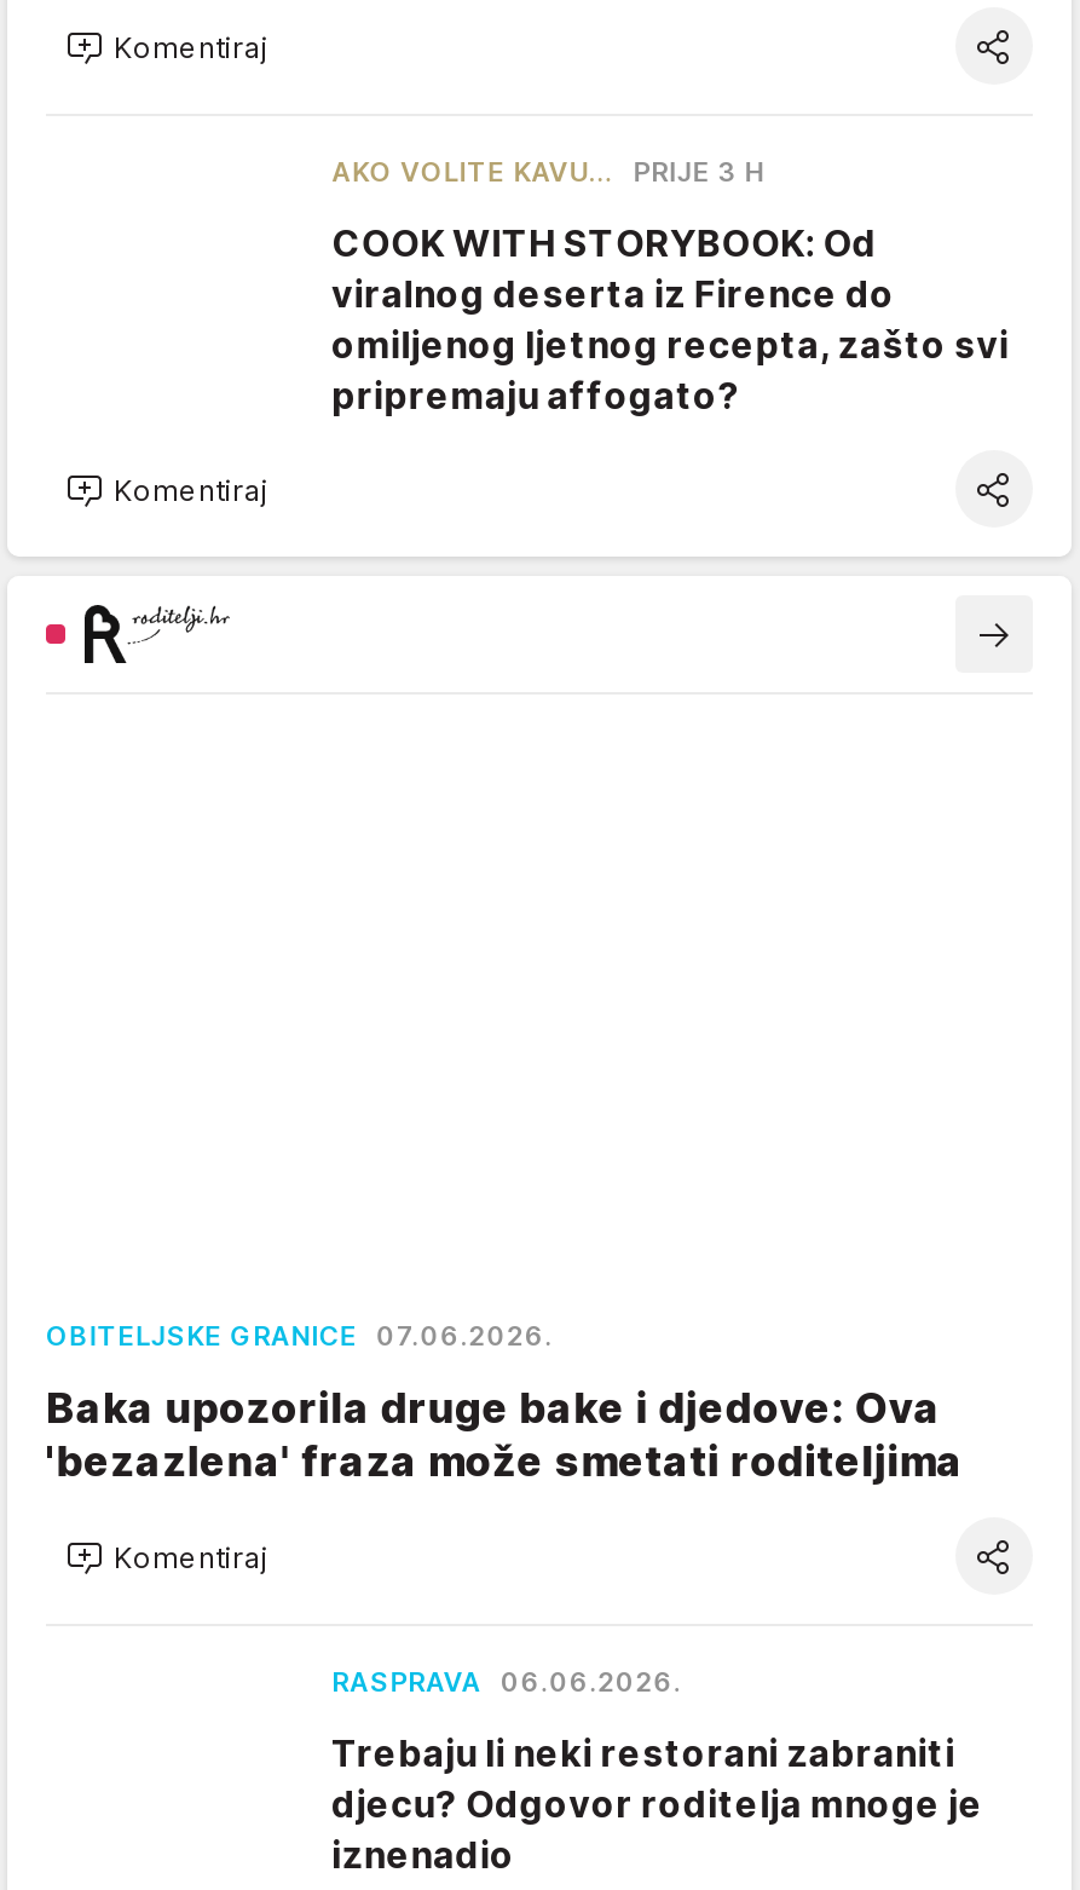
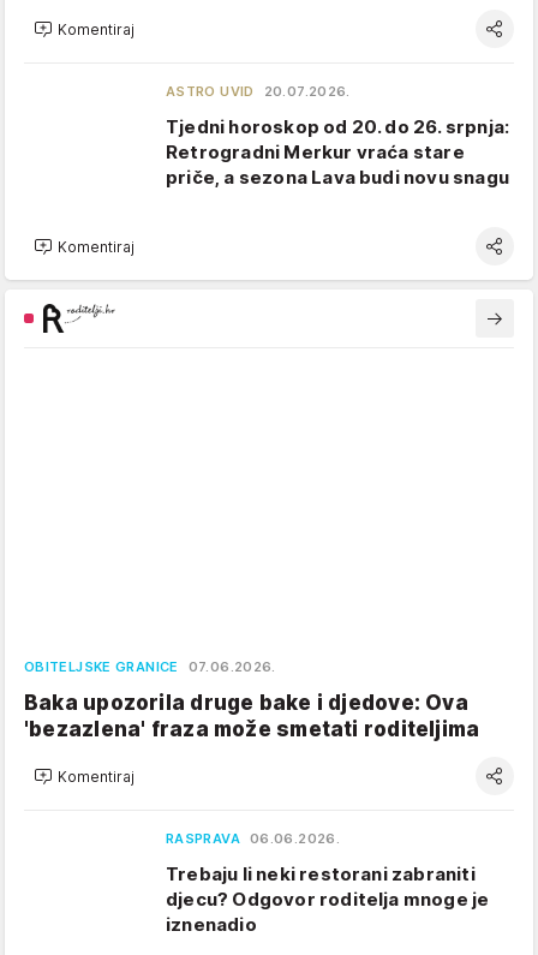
- AKO VOLITE KAVU... PRIJE 3 H
+ ASTRO UVID 20.07.2026.

- COOK WITH STORYBOOK: Od
- viralnog deserta iz Firence do
- omiljenog ljetnog recepta, zašto svi
- pripremaju affogato?
+ Tjedni horoskop od 20. do 26. srpnja:
+ Retrogradni Merkur vraća stare
+ priče, a sezona Lava budi novu snagu
